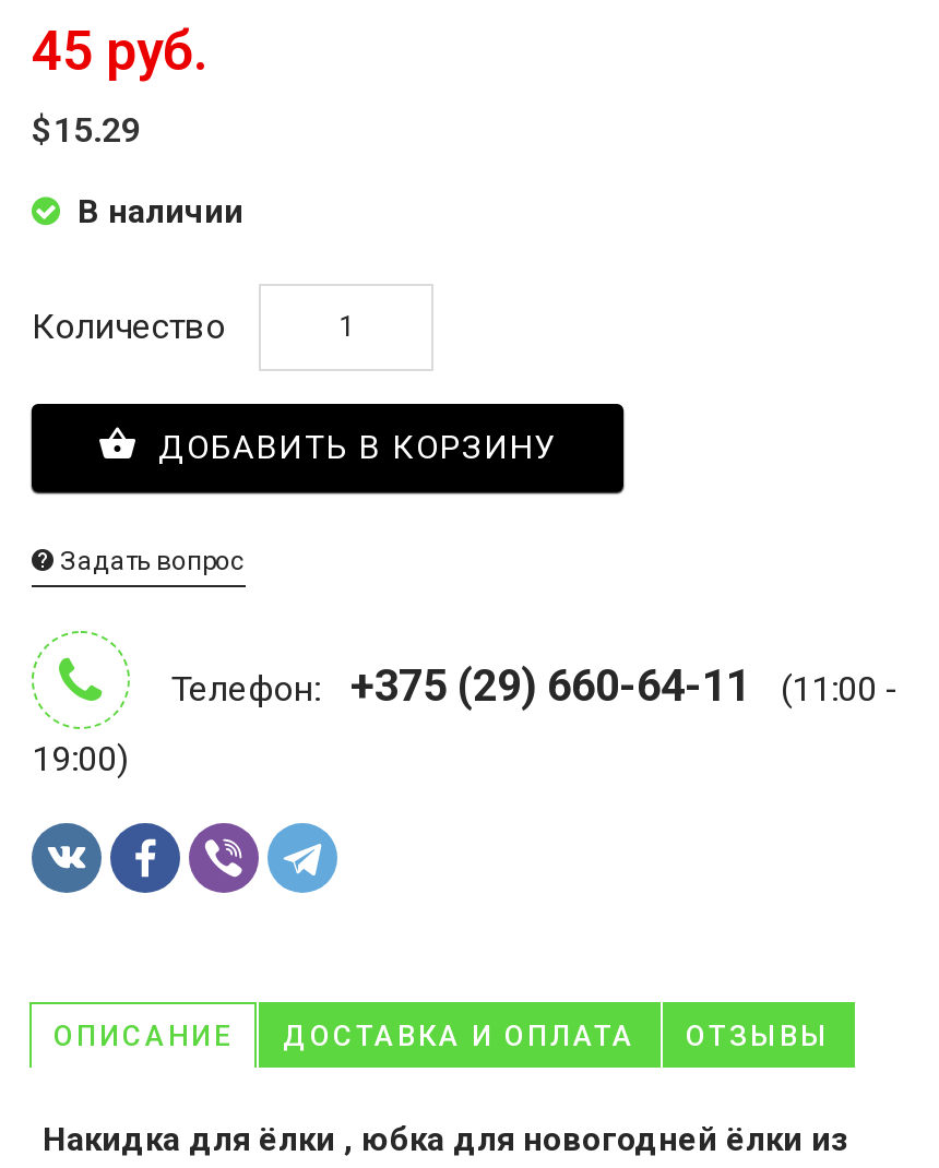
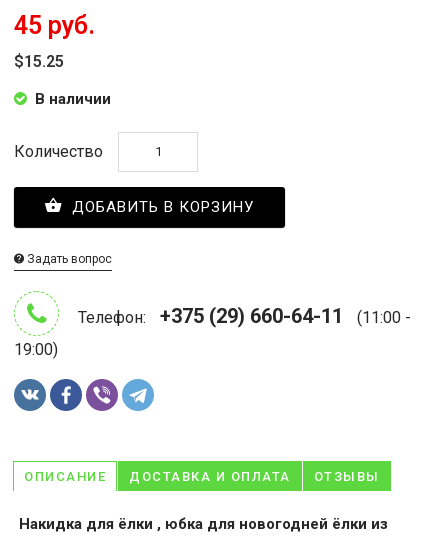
- $15.29
+ $15.25
